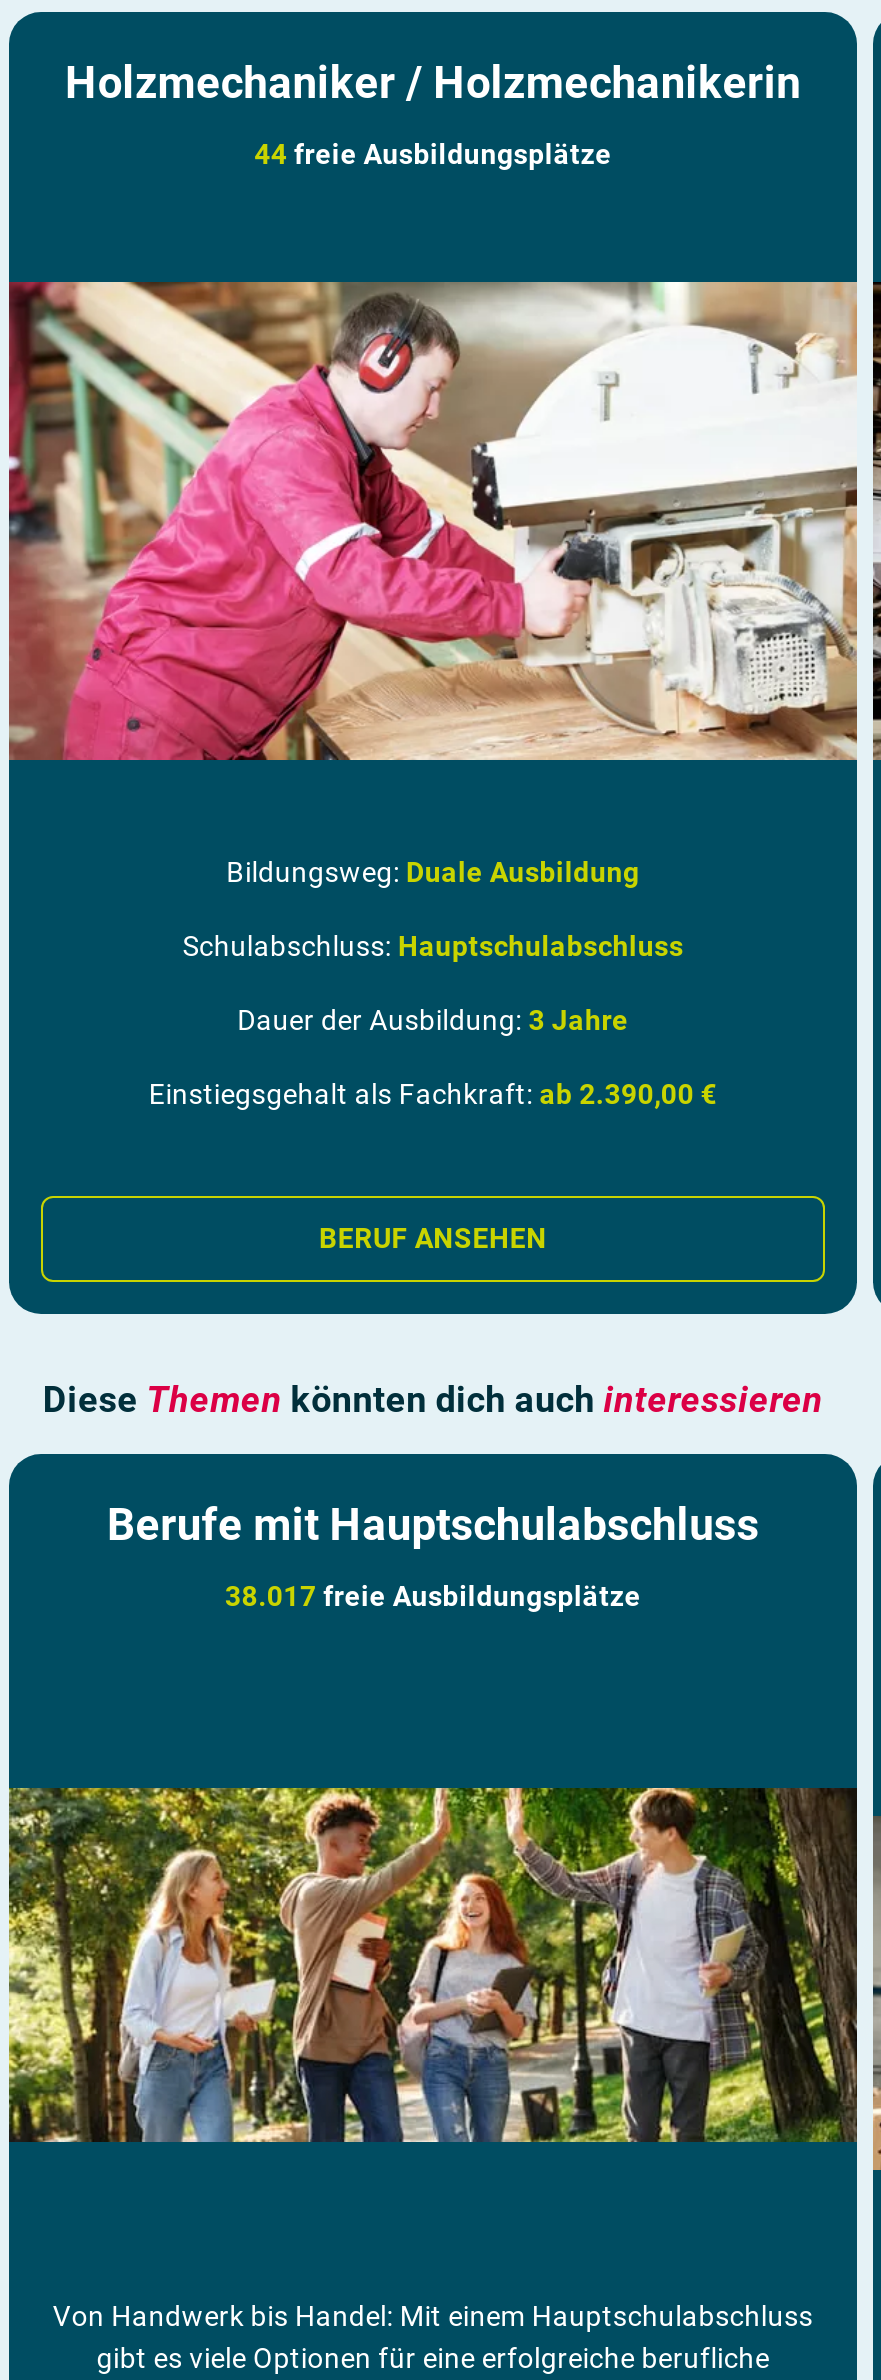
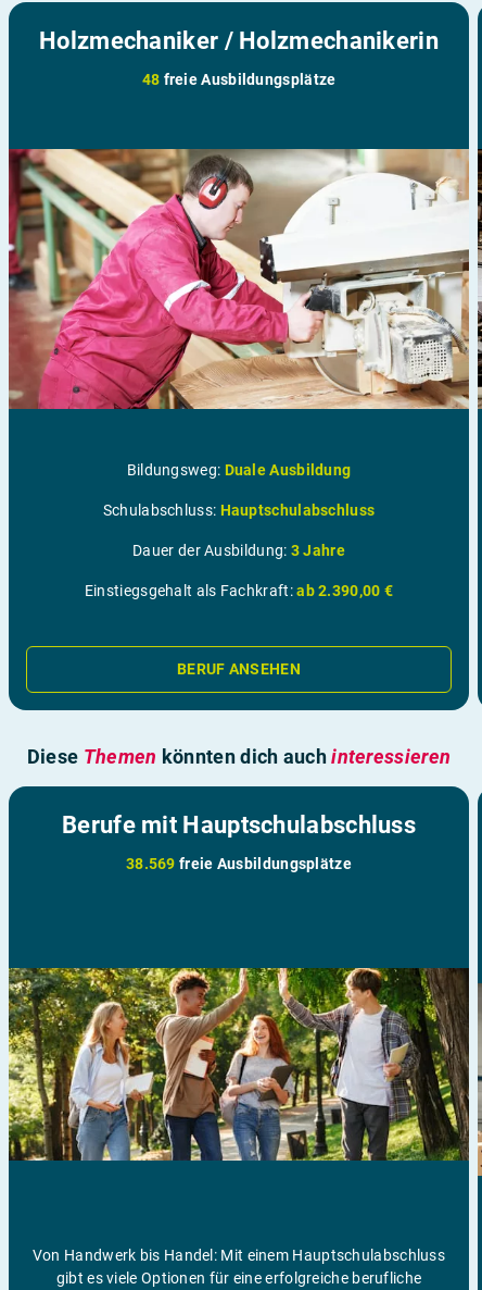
- 44 freie Ausbildungsplätze
+ 48 freie Ausbildungsplätze

- 38.017 freie Ausbildungsplätze
+ 38.569 freie Ausbildungsplätze
